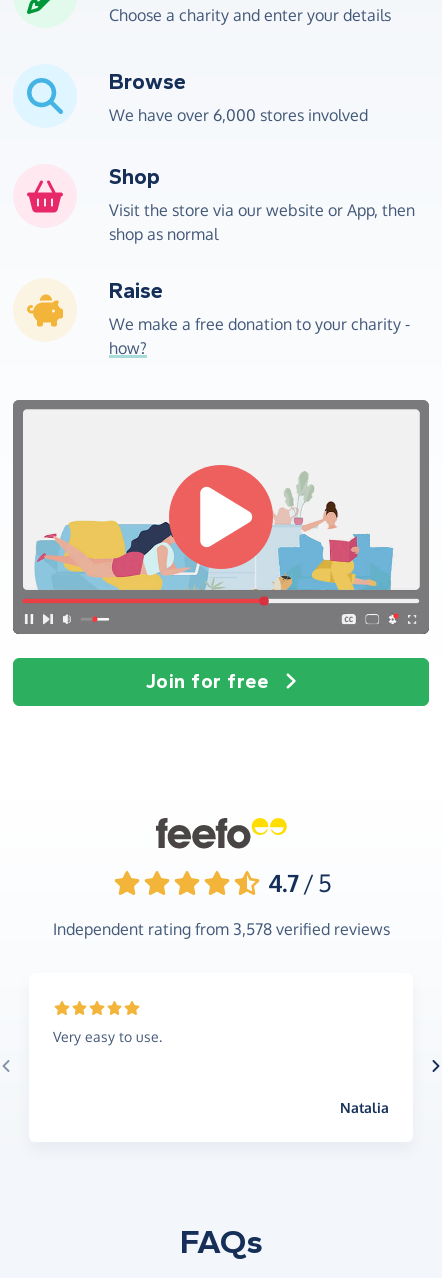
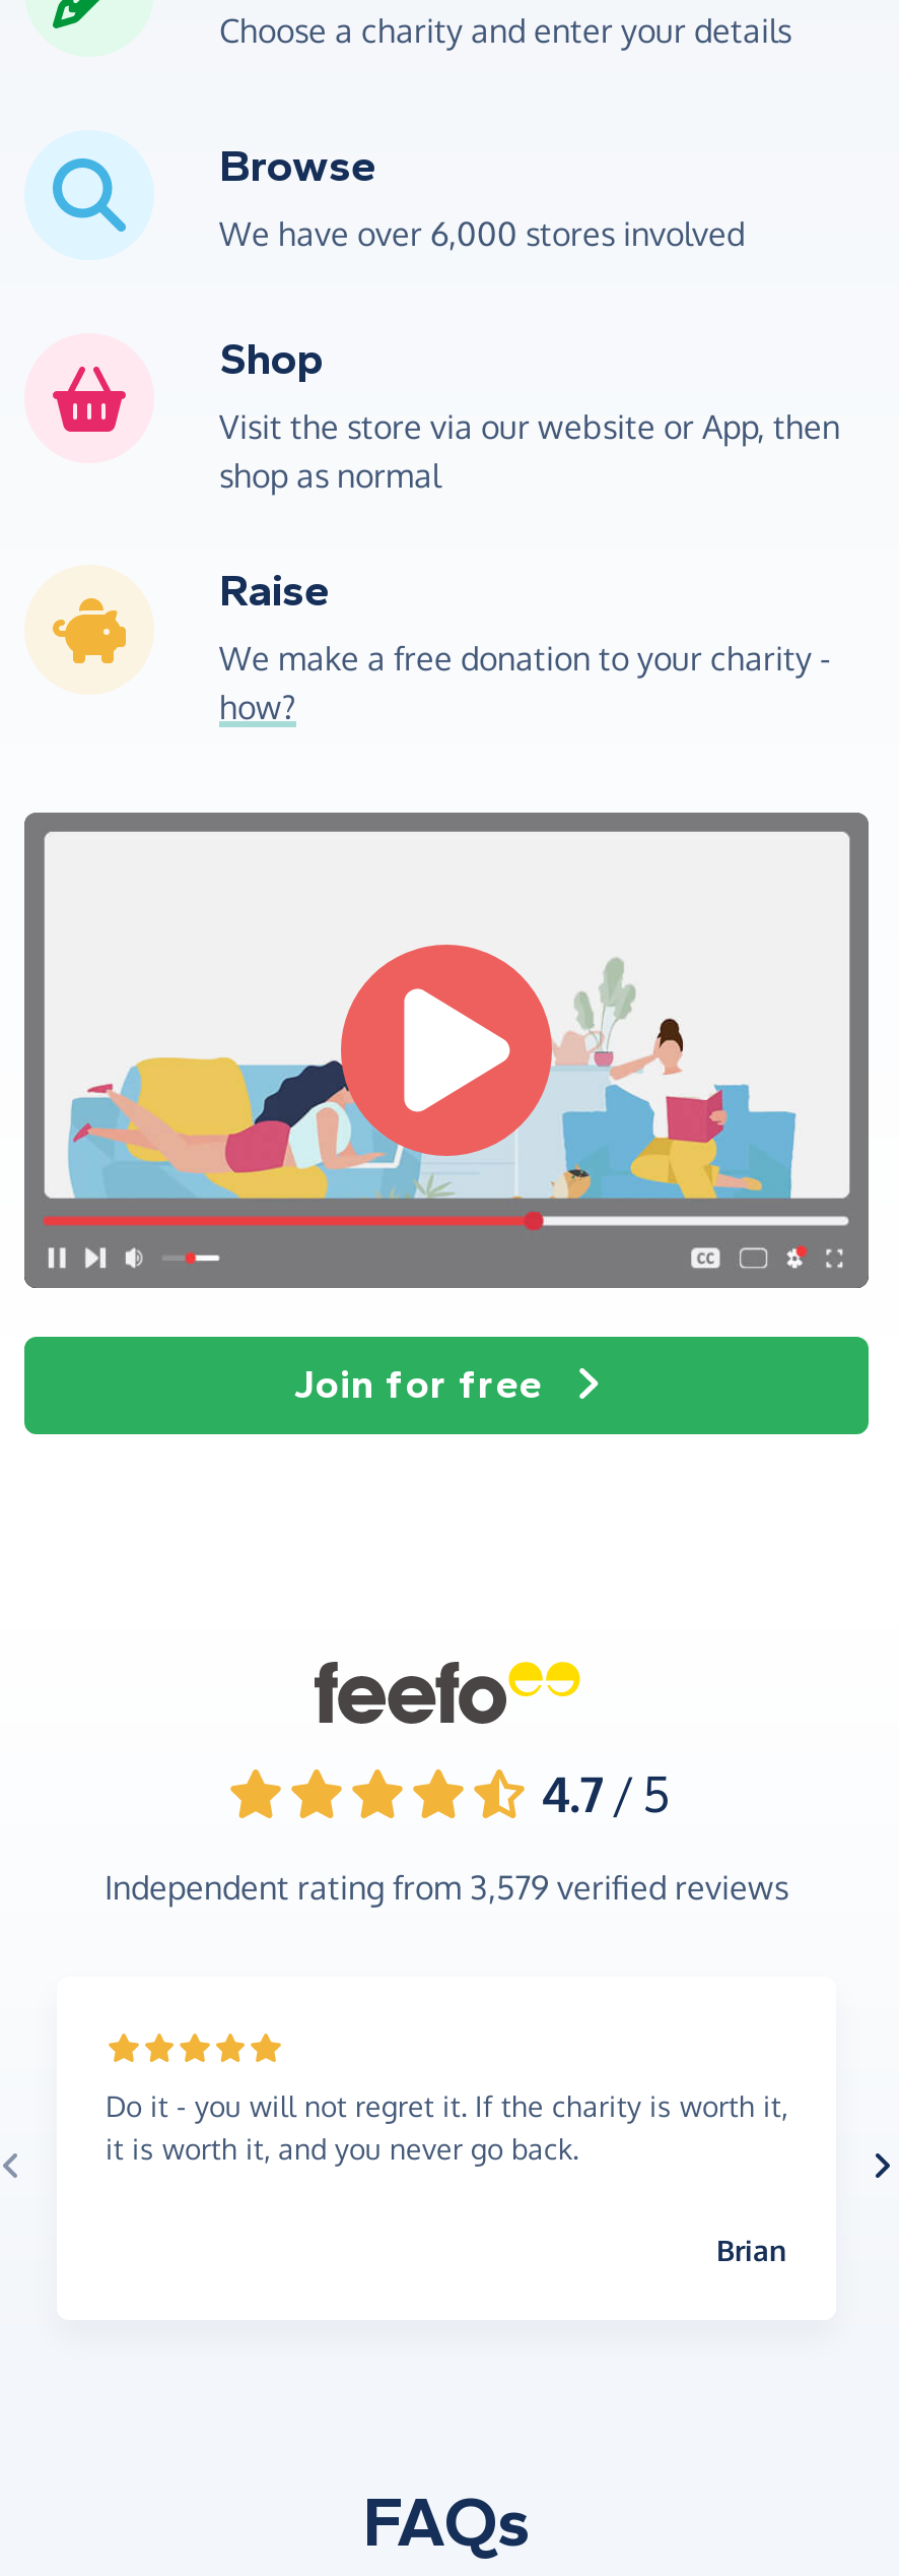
- Independent rating from 3,578 verified reviews
+ Independent rating from 3,579 verified reviews

- Very easy to use.
+ Do it - you will not regret it. If the charity is worth it,
+ it is worth it, and you never go back.

- Natalia
+ Brian
